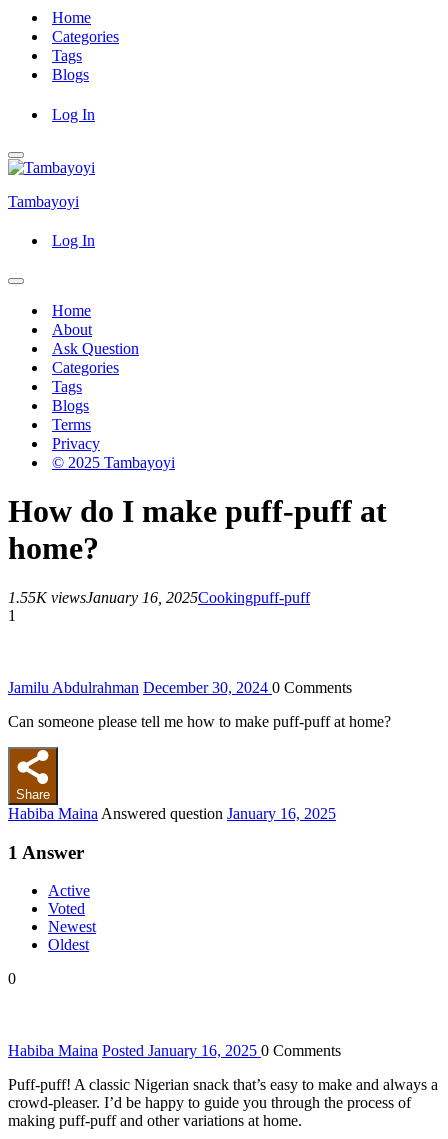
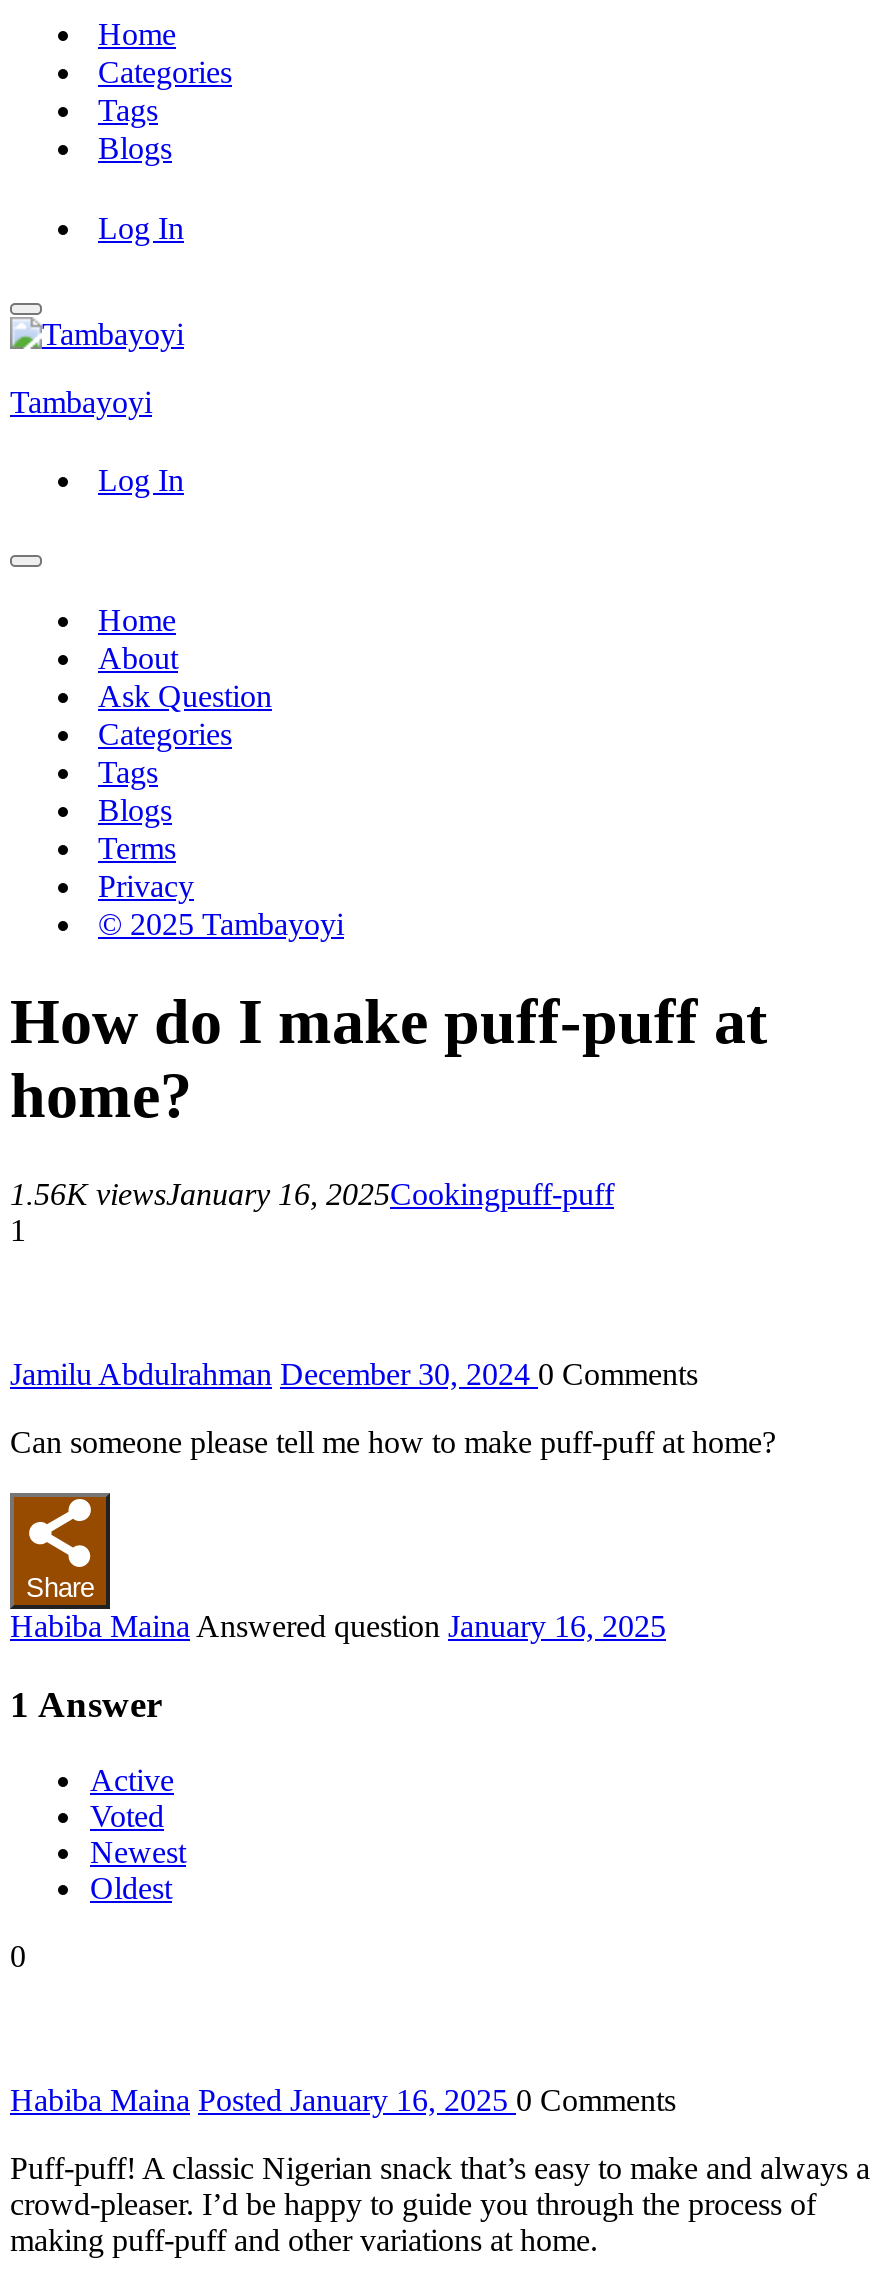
- 1.55K viewsJanuary 16, 2025Cookingpuff-puff
+ 1.56K viewsJanuary 16, 2025Cookingpuff-puff
